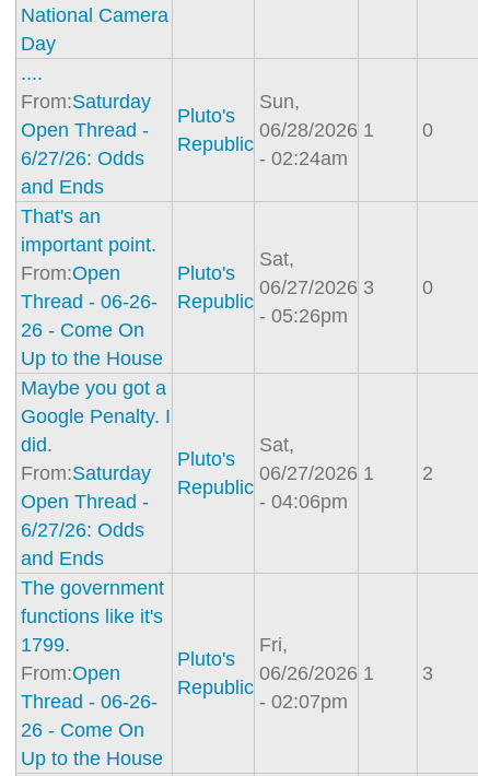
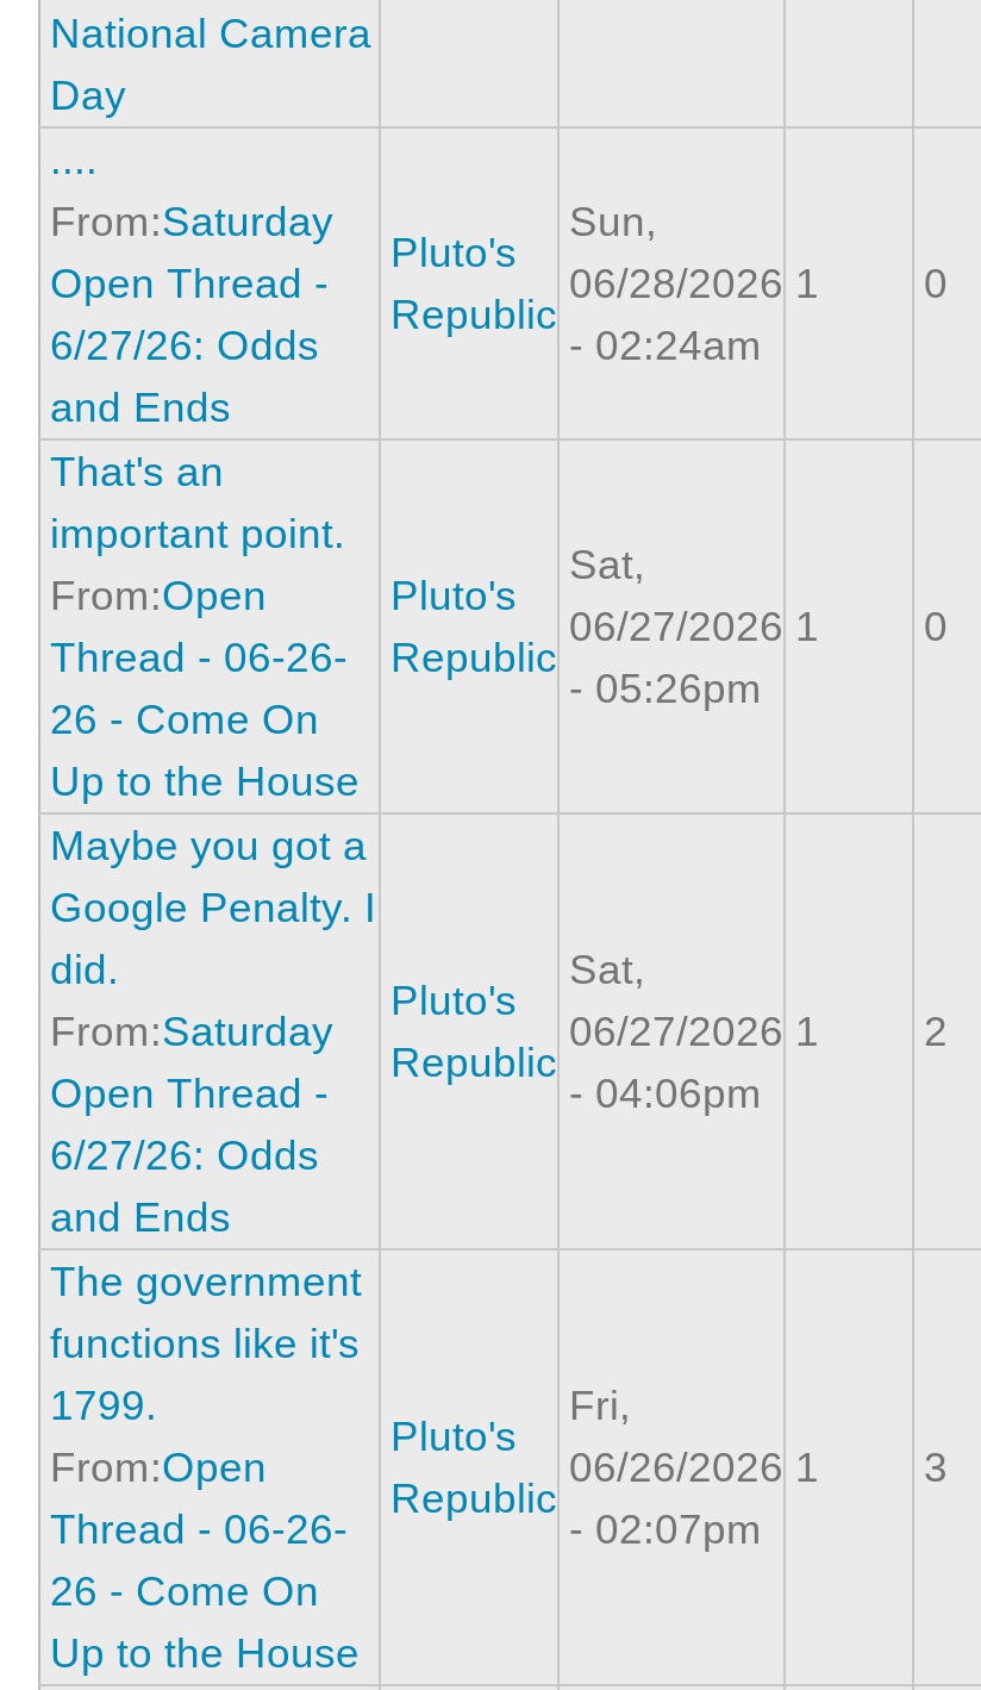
- 06/27/2026 3
+ 06/27/2026 1
